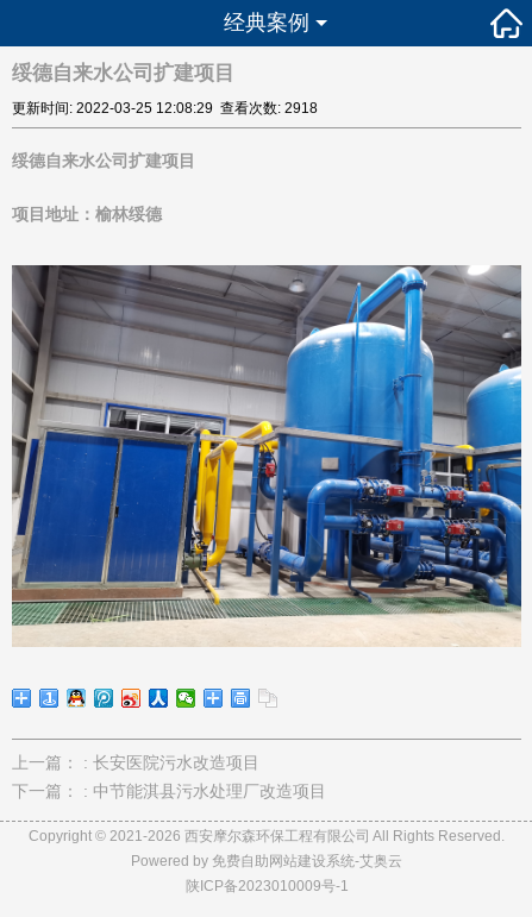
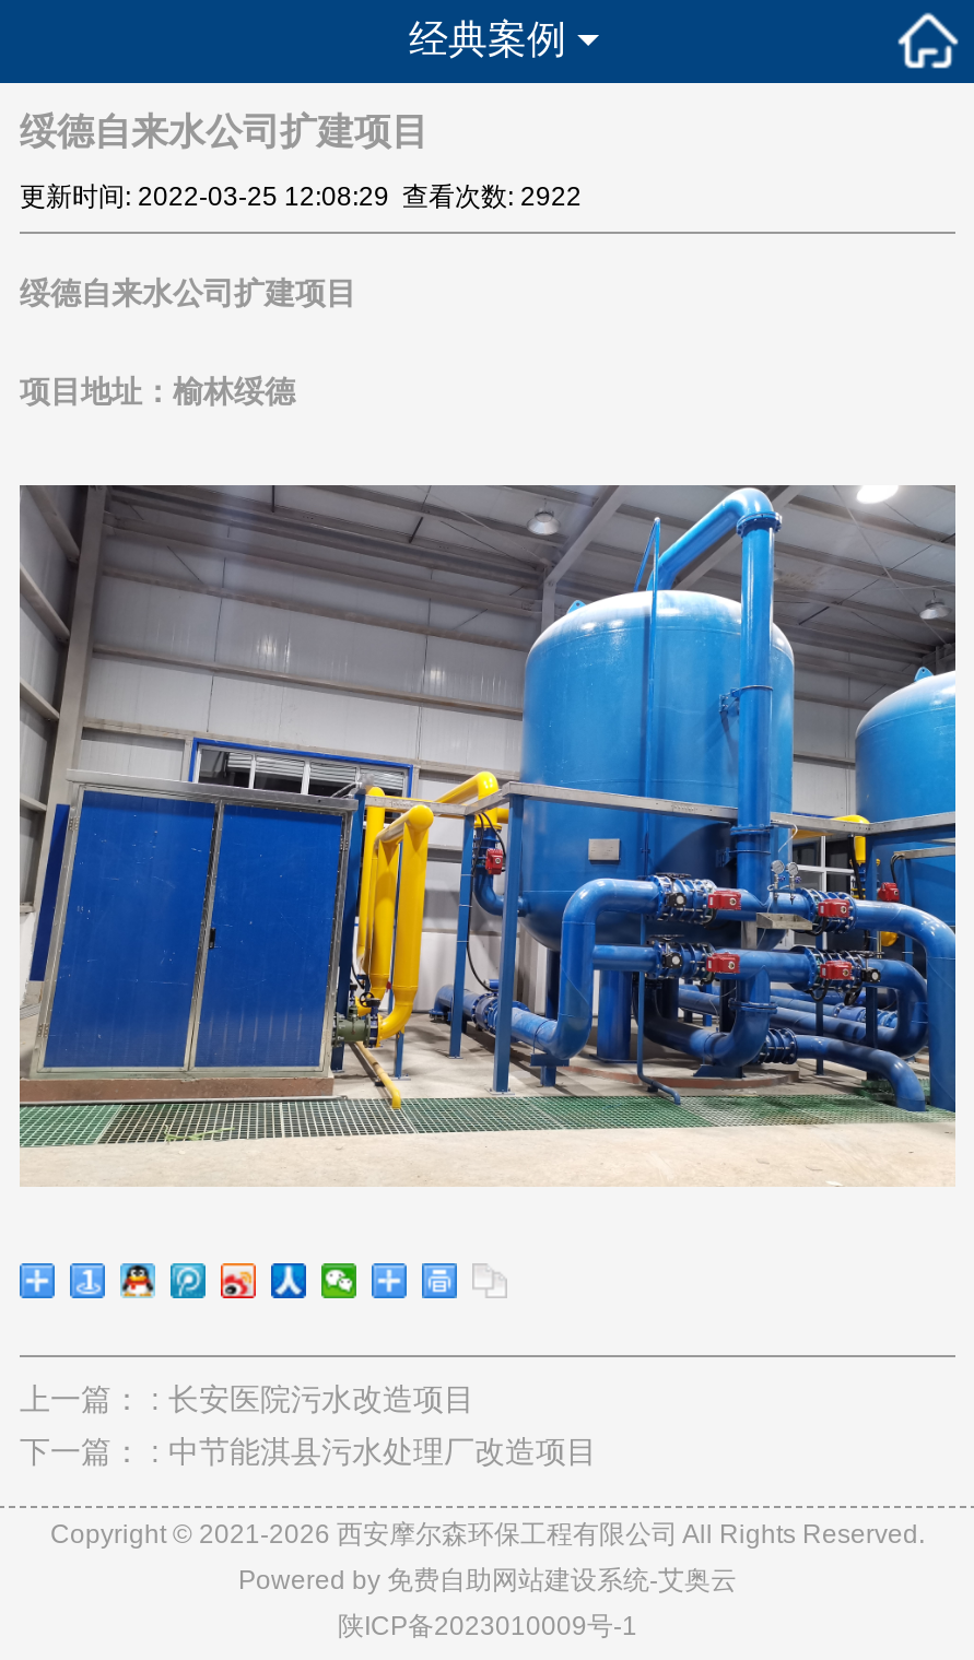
- 更新时间: 2022-03-25 12:08:29 查看次数: 2918
+ 更新时间: 2022-03-25 12:08:29 查看次数: 2922
